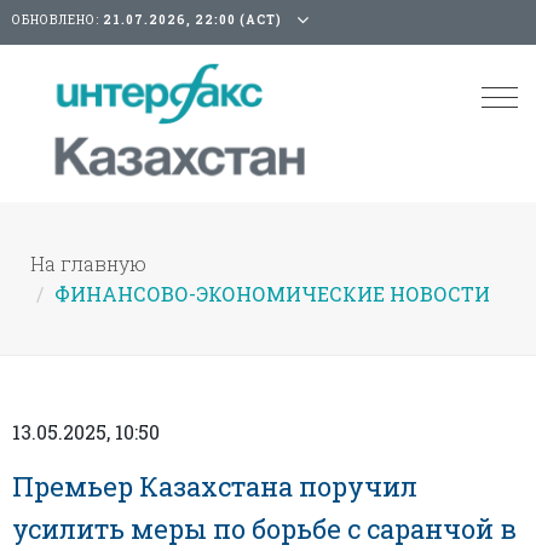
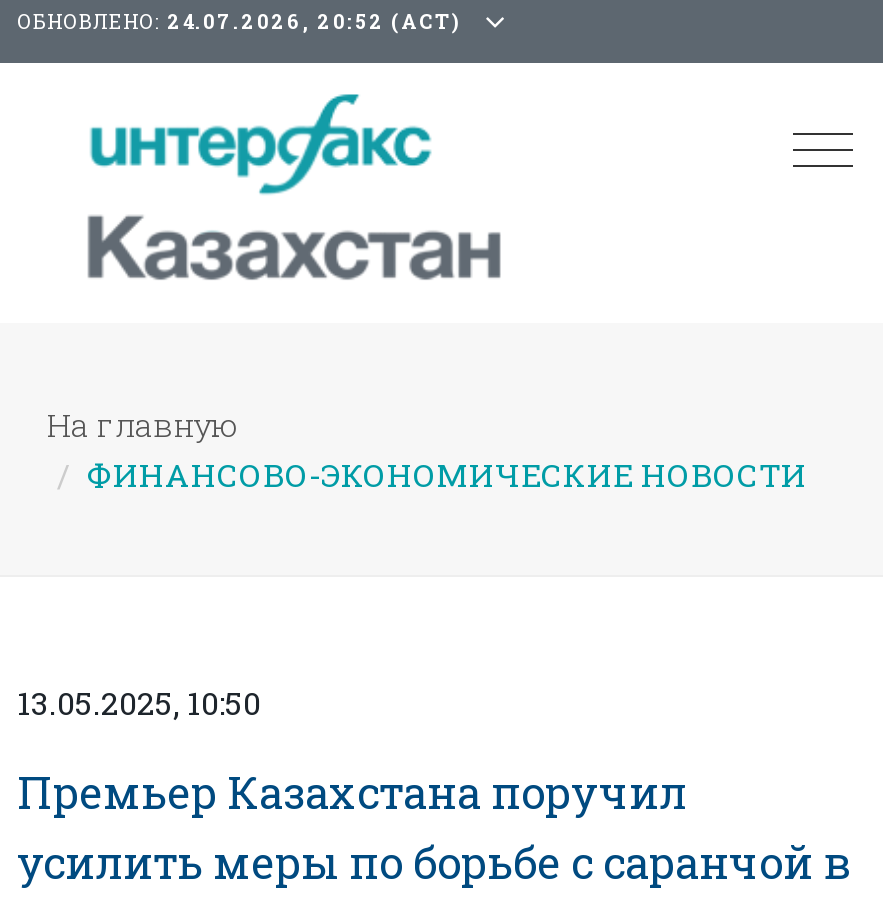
- ОБНОВЛЕНО: 21.07.2026, 22:00 (АСТ)
+ ОБНОВЛЕНО: 24.07.2026, 20:52 (АСТ)
